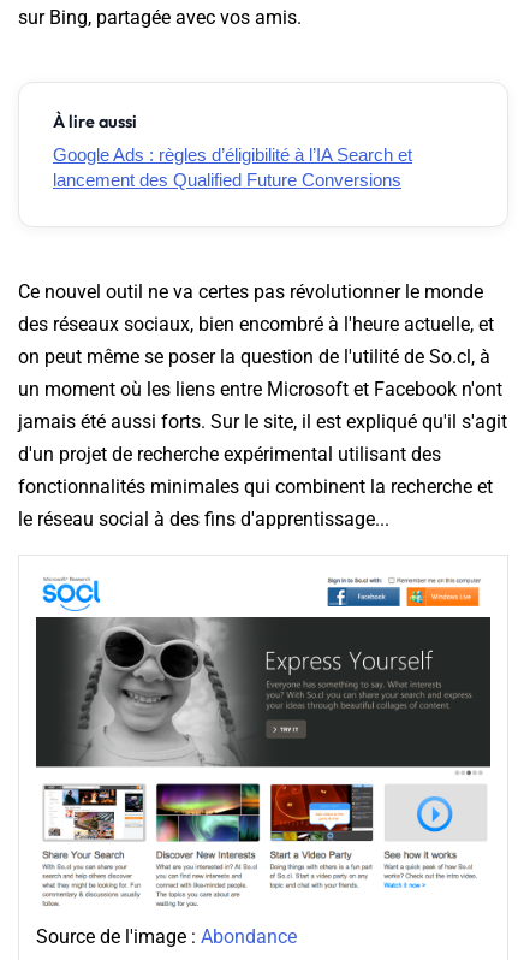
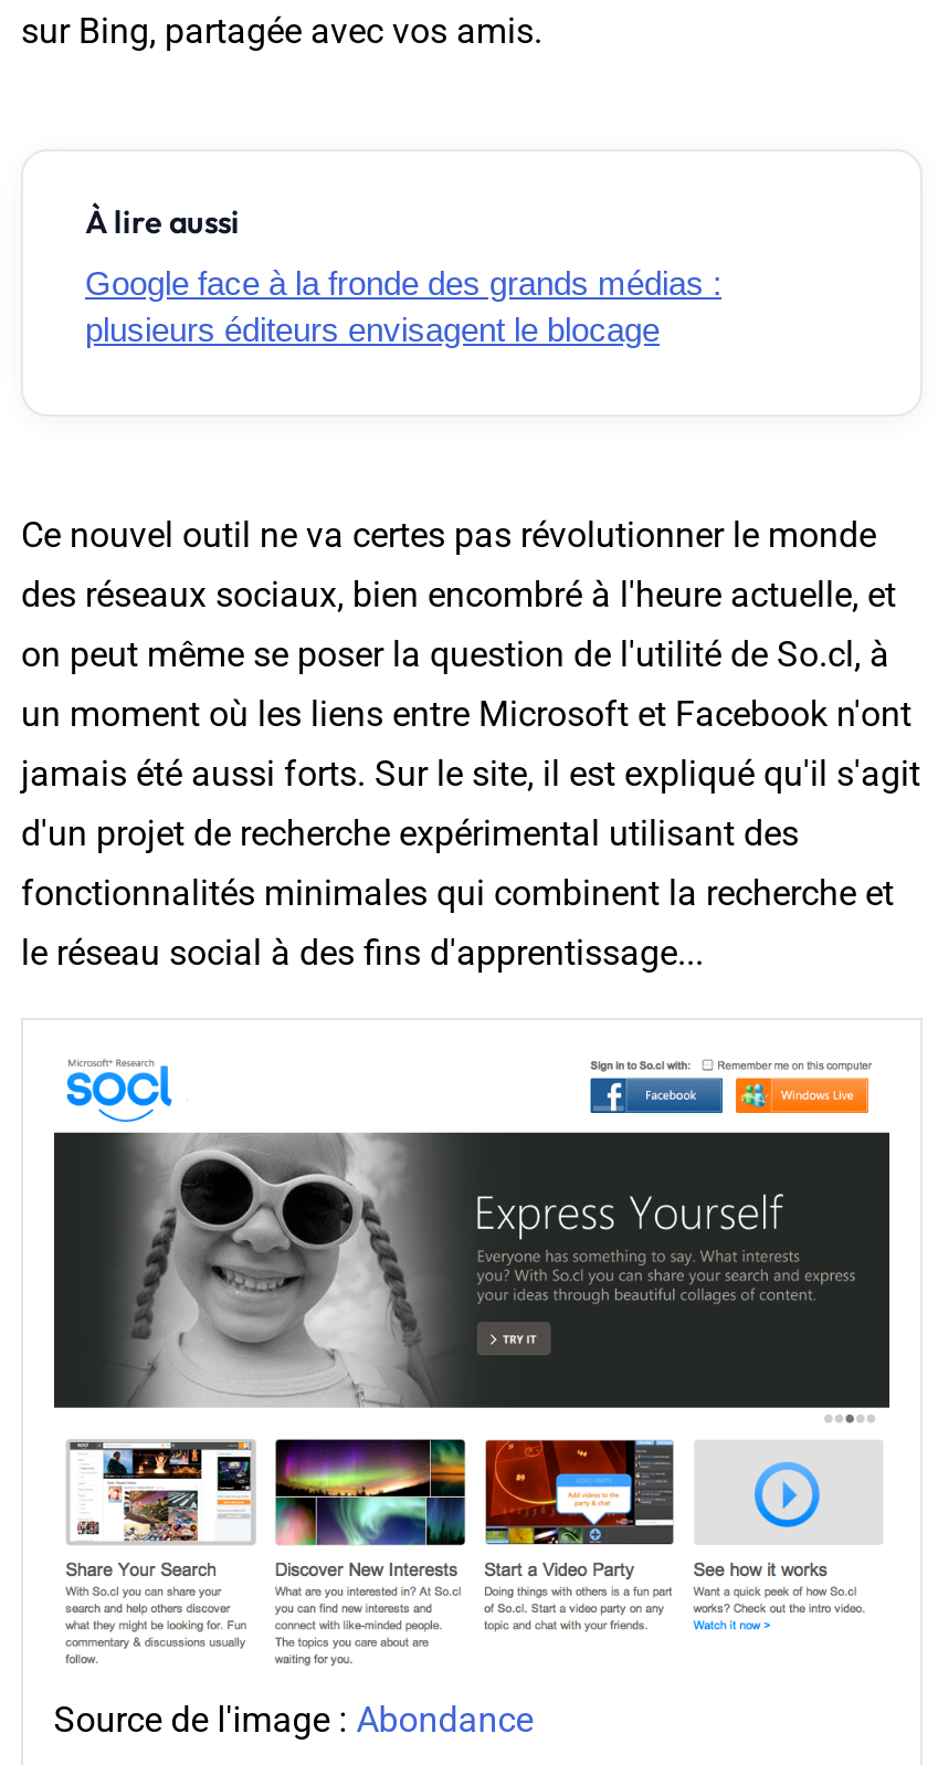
- Google Ads : règles d’éligibilité à l’IA Search et
- lancement des Qualified Future Conversions
+ Google face à la fronde des grands médias :
+ plusieurs éditeurs envisagent le blocage
